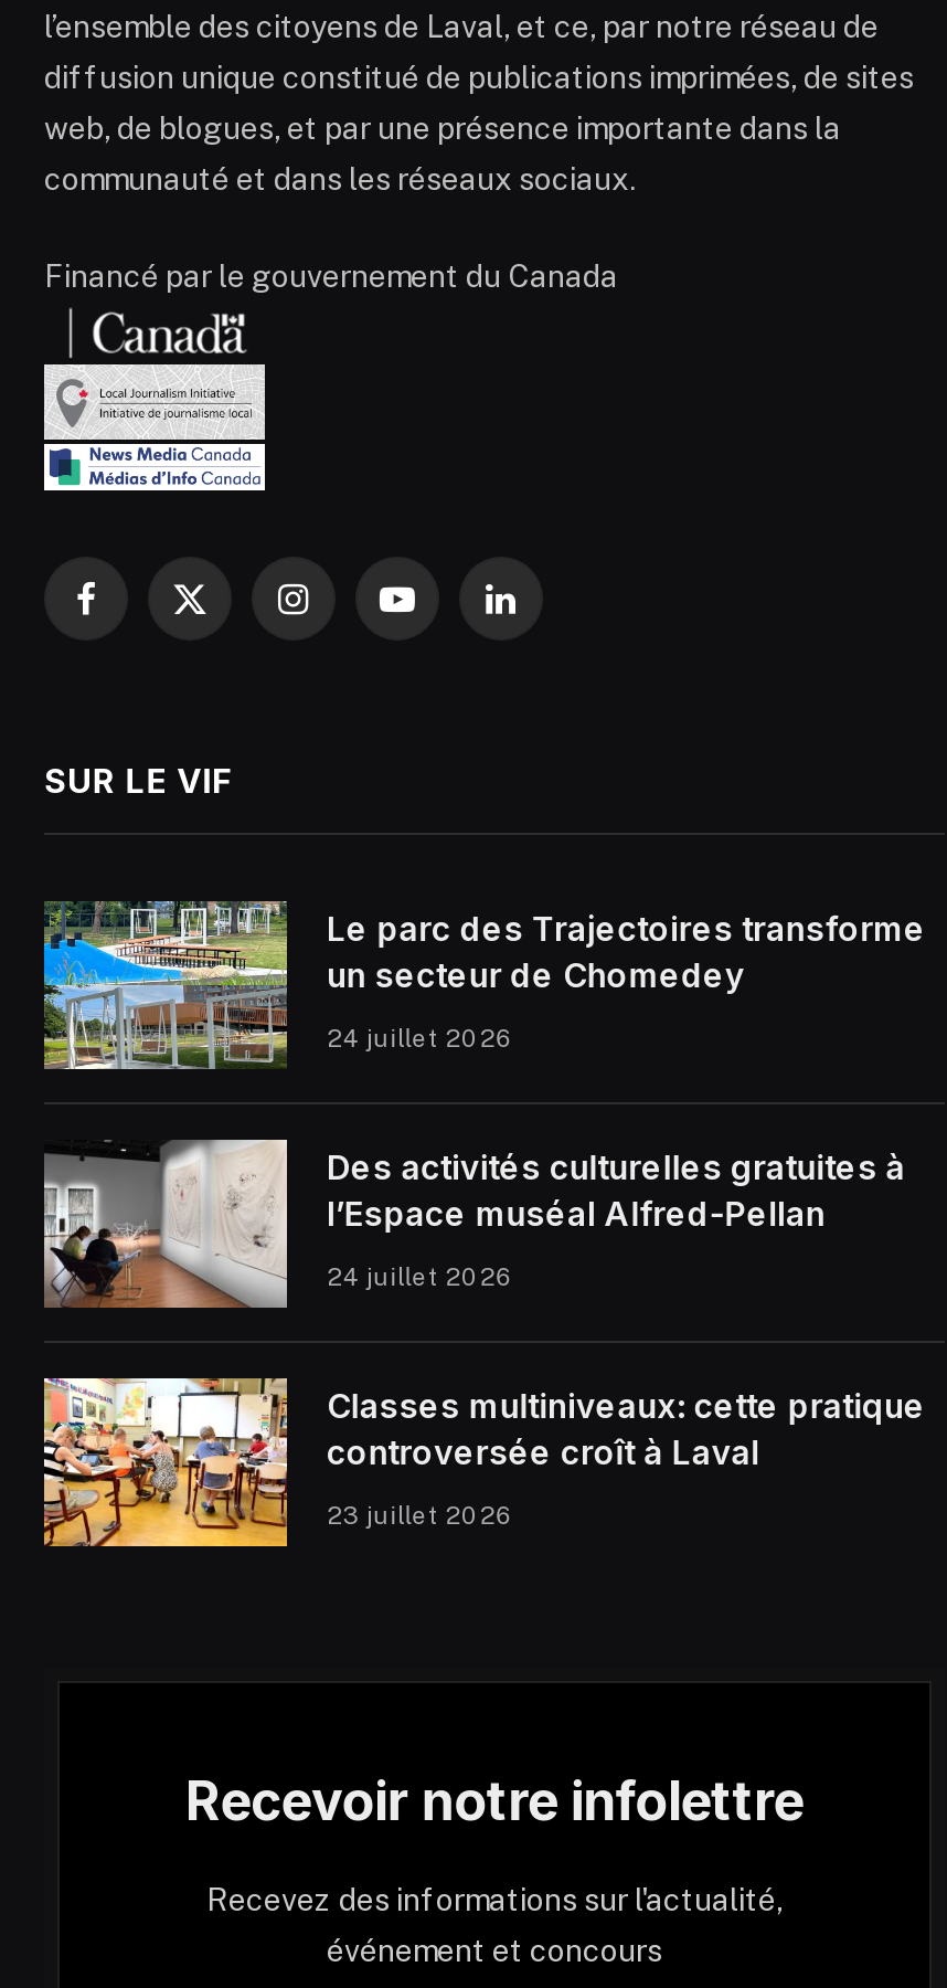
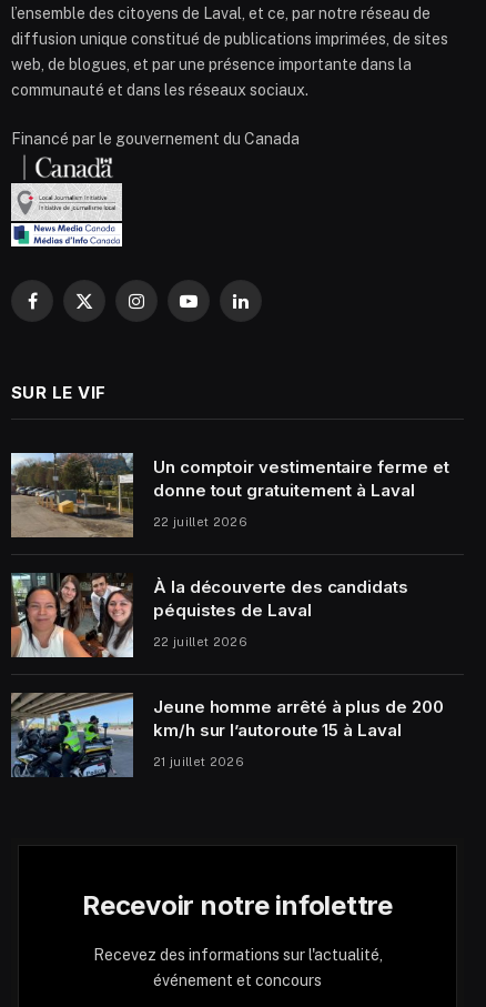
- [image]
- Le parc des Trajectoires transforme
- un secteur de Chomedey
+ [image]
+ Un comptoir vestimentaire ferme et
+ donne tout gratuitement à Laval

- 24 juillet 2026
+ 22 juillet 2026

- [image]
- Des activités culturelles gratuites à
- l’Espace muséal Alfred-Pellan
+ [image]
+ À la découverte des candidats
+ péquistes de Laval

- 24 juillet 2026
+ 22 juillet 2026

- [image]
- Classes multiniveaux: cette pratique
- controversée croît à Laval
+ [image]
+ Jeune homme arrêté à plus de 200
+ km/h sur l’autoroute 15 à Laval

- 23 juillet 2026
+ 21 juillet 2026
